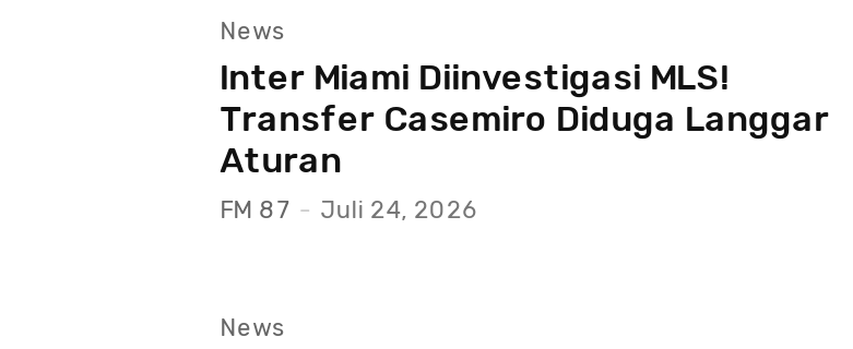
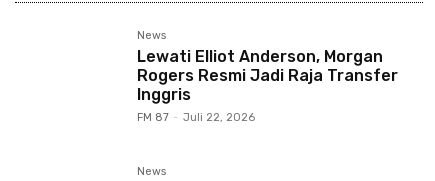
- Inter Miami Diinvestigasi MLS!
- Transfer Casemiro Diduga Langgar
- Aturan
- FM 87 - Juli 24, 2026
+ Lewati Elliot Anderson, Morgan
+ Rogers Resmi Jadi Raja Transfer
+ Inggris
+ FM 87 - Juli 22, 2026
